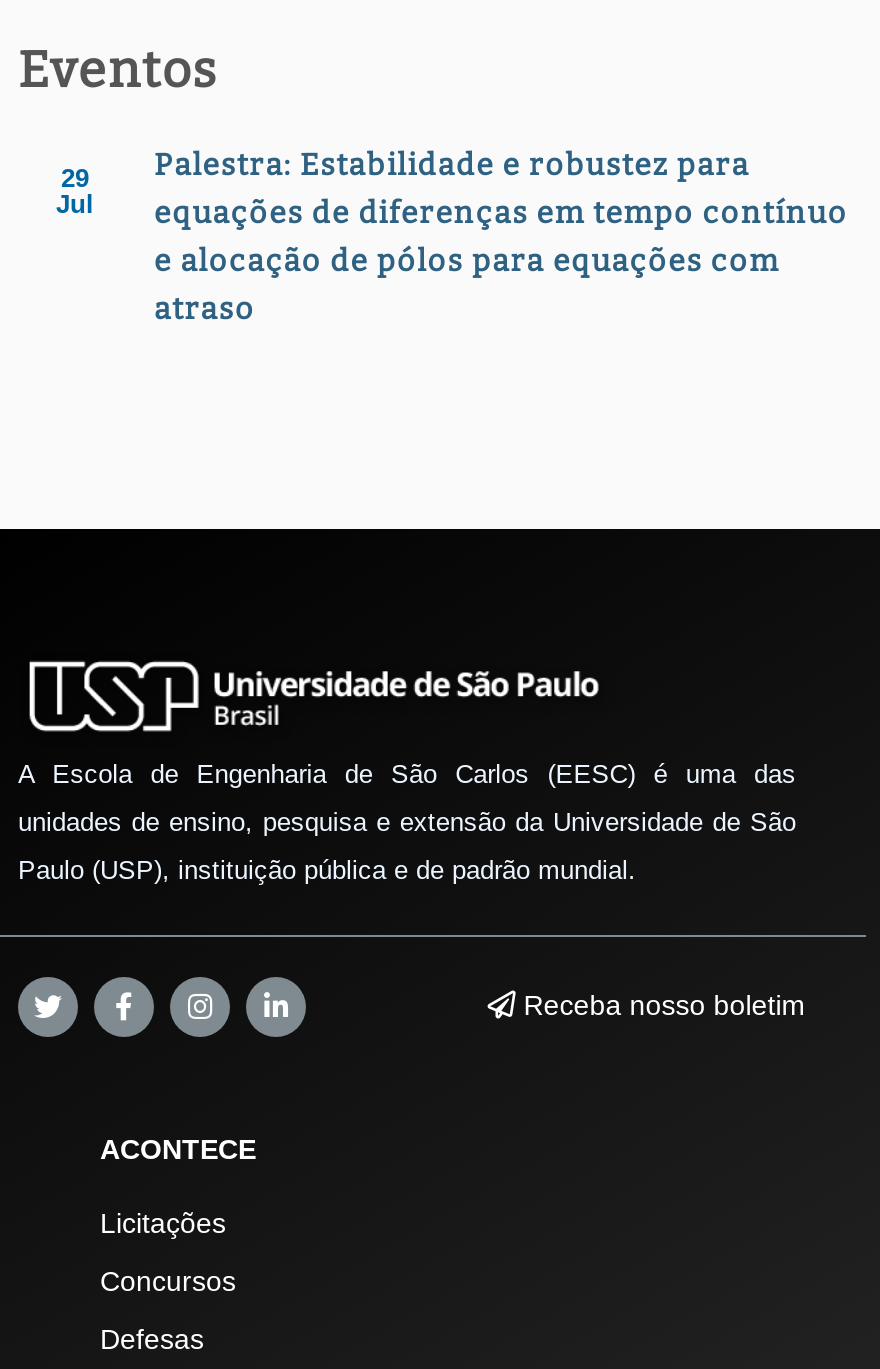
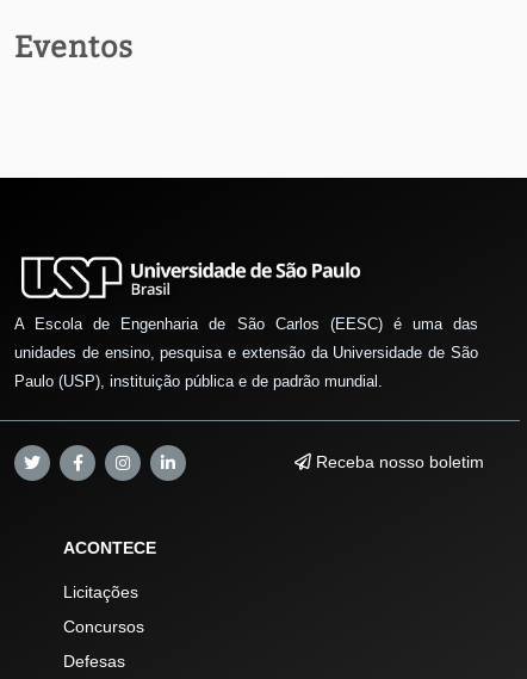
- Palestra: Estabilidade e robustez para
- equações de diferenças em tempo contínuo
- e alocação de pólos para equações com
- atraso

- 29
- Jul
